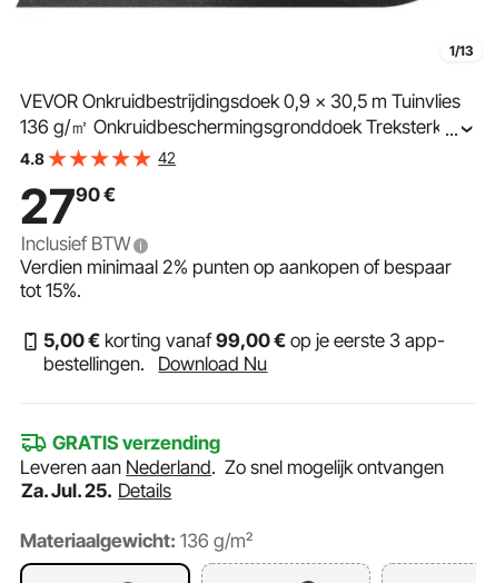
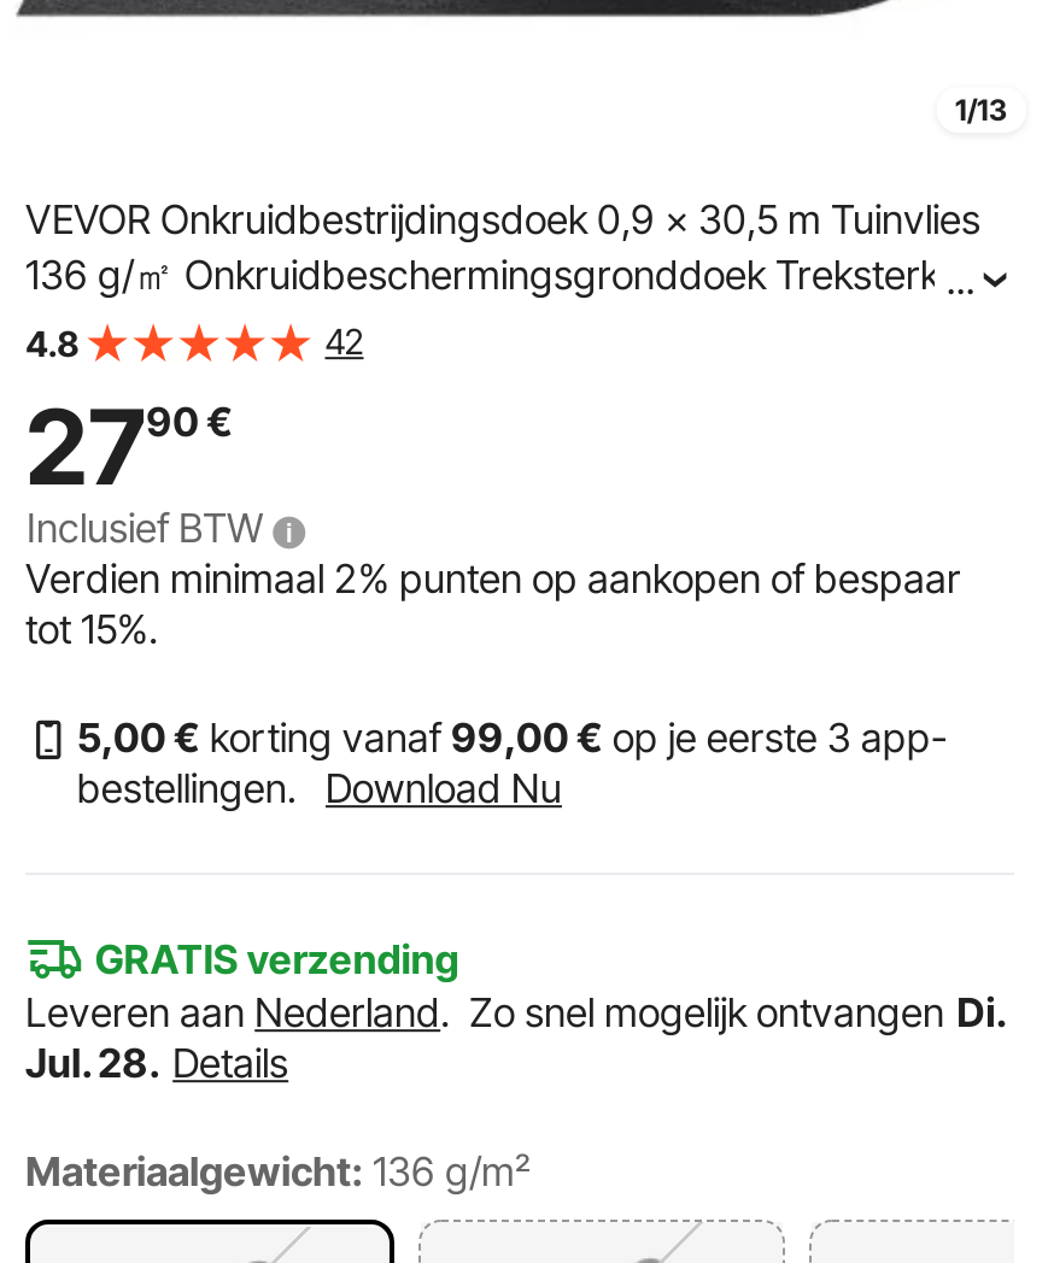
- Leveren aan Nederland. Zo snel mogelijk ontvangen
- Za. Jul. 25. Details
+ Leveren aan Nederland. Zo snel mogelijk ontvangen Di.
+ Jul. 28. Details
